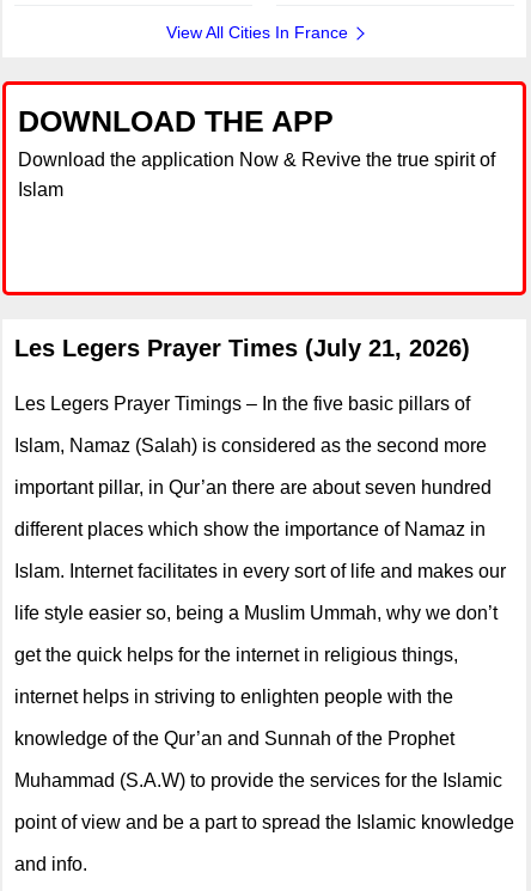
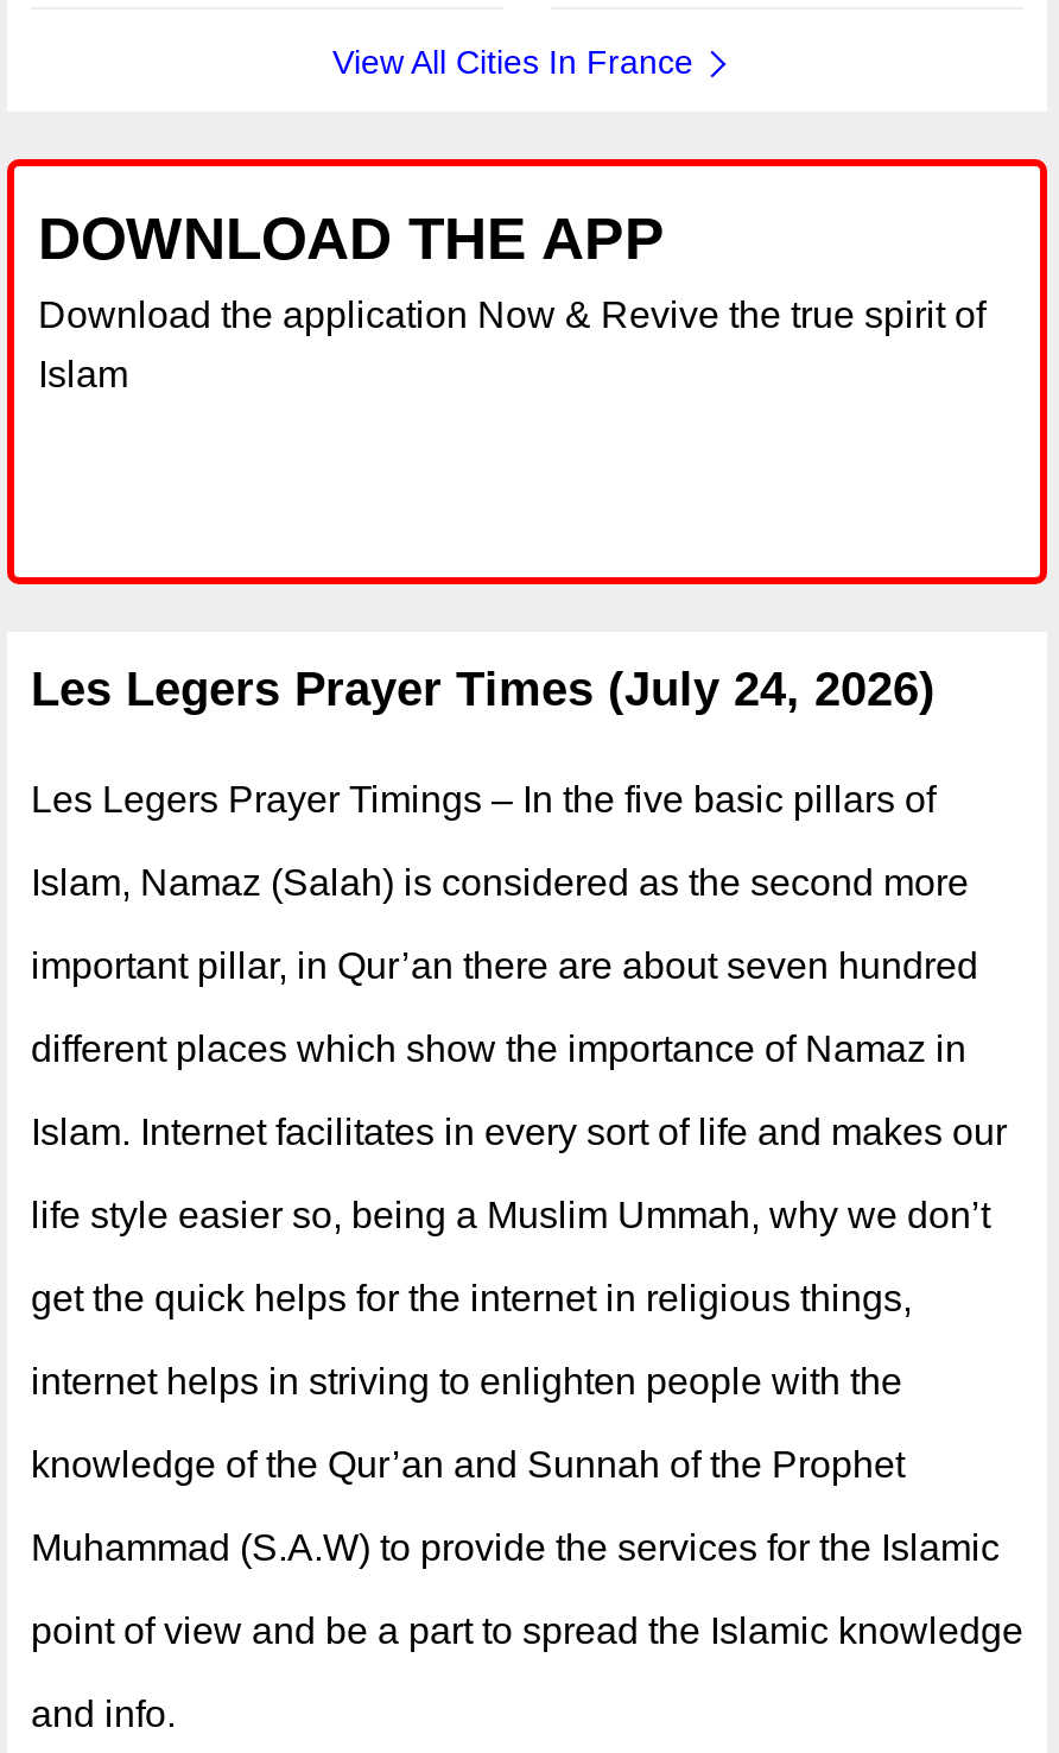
- Les Legers Prayer Times (July 21, 2026)
+ Les Legers Prayer Times (July 24, 2026)
